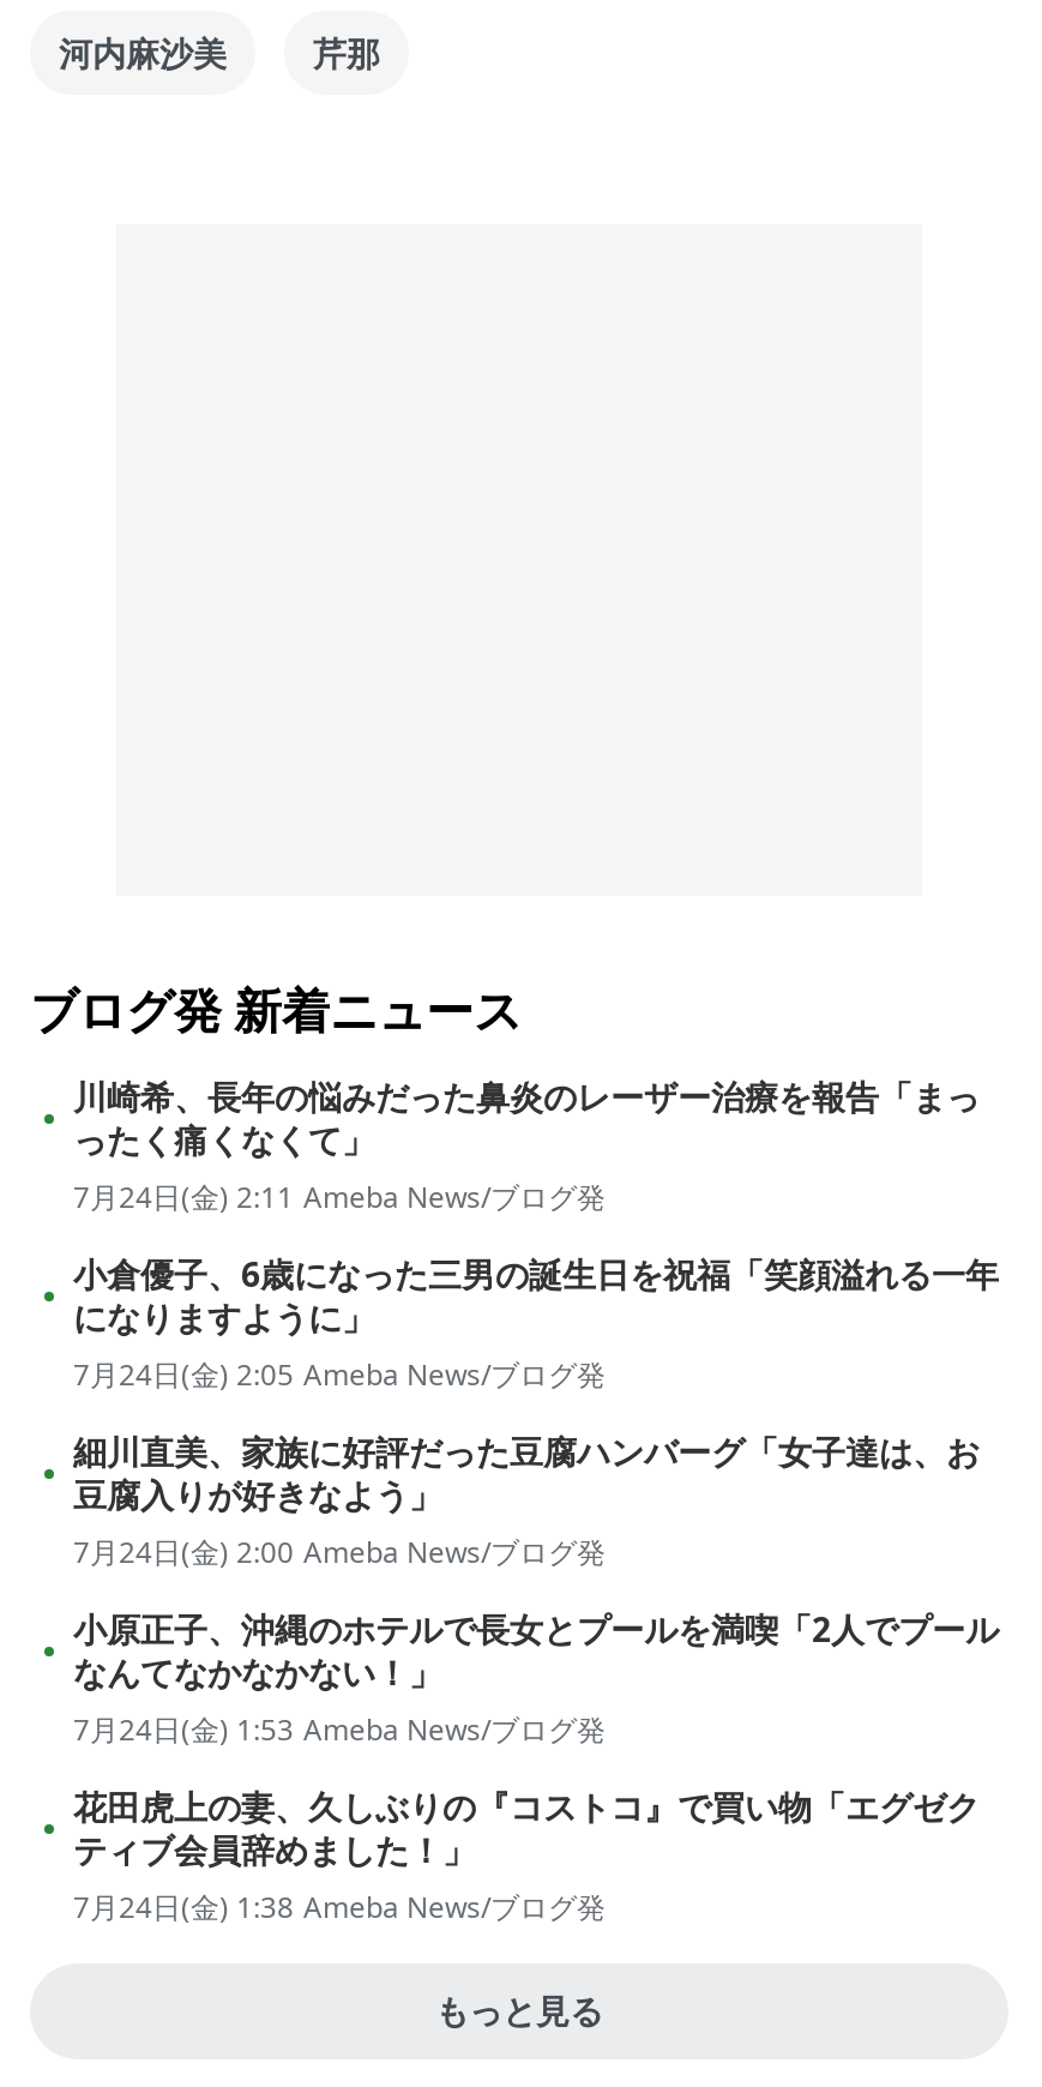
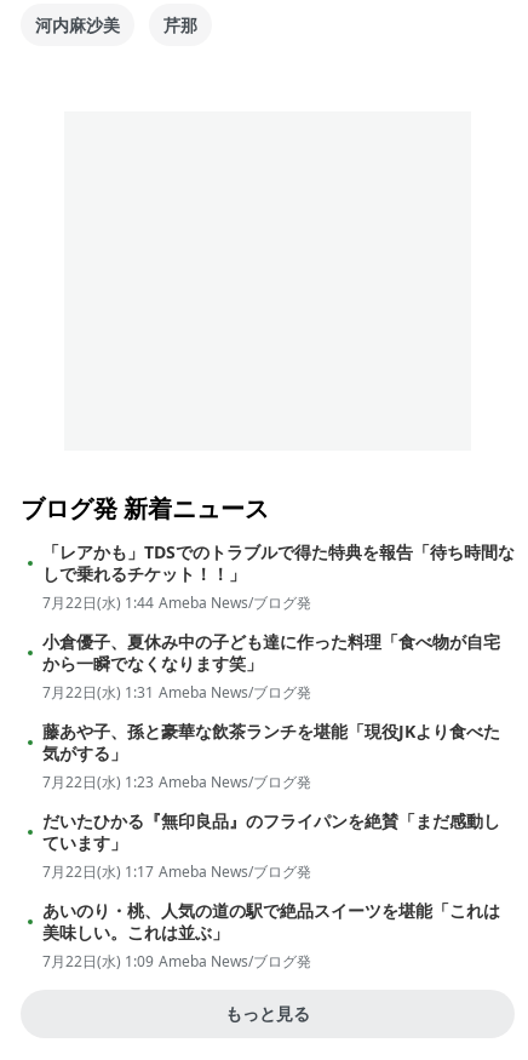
- 川崎希、長年の悩みだった鼻炎のレーザー治療を報告「まっ
- ったく痛くなくて」
- 7月24日(金) 2:11 Ameba News/ブログ発
+ 「レアかも」TDSでのトラブルで得た特典を報告「待ち時間な
+ しで乗れるチケット！！」
+ 7月22日(水) 1:44 Ameba News/ブログ発

- 小倉優子、6歳になった三男の誕生日を祝福「笑顔溢れる一年
- になりますように」
- 7月24日(金) 2:05 Ameba News/ブログ発
+ 小倉優子、夏休み中の子ども達に作った料理「食べ物が自宅
+ から一瞬でなくなります笑」
+ 7月22日(水) 1:31 Ameba News/ブログ発

- 細川直美、家族に好評だった豆腐ハンバーグ「女子達は、お
- 豆腐入りが好きなよう」
- 7月24日(金) 2:00 Ameba News/ブログ発
+ 藤あや子、孫と豪華な飲茶ランチを堪能「現役JKより食べた
+ 気がする」
+ 7月22日(水) 1:23 Ameba News/ブログ発

- 小原正子、沖縄のホテルで長女とプールを満喫「2人でプール
- なんてなかなかない！」
- 7月24日(金) 1:53 Ameba News/ブログ発
+ だいたひかる『無印良品』のフライパンを絶賛「まだ感動し
+ ています」
+ 7月22日(水) 1:17 Ameba News/ブログ発

- 花田虎上の妻、久しぶりの『コストコ』で買い物「エグゼク
- ティブ会員辞めました！」
- 7月24日(金) 1:38 Ameba News/ブログ発
+ あいのり・桃、人気の道の駅で絶品スイーツを堪能「これは
+ 美味しい。これは並ぶ」
+ 7月22日(水) 1:09 Ameba News/ブログ発
